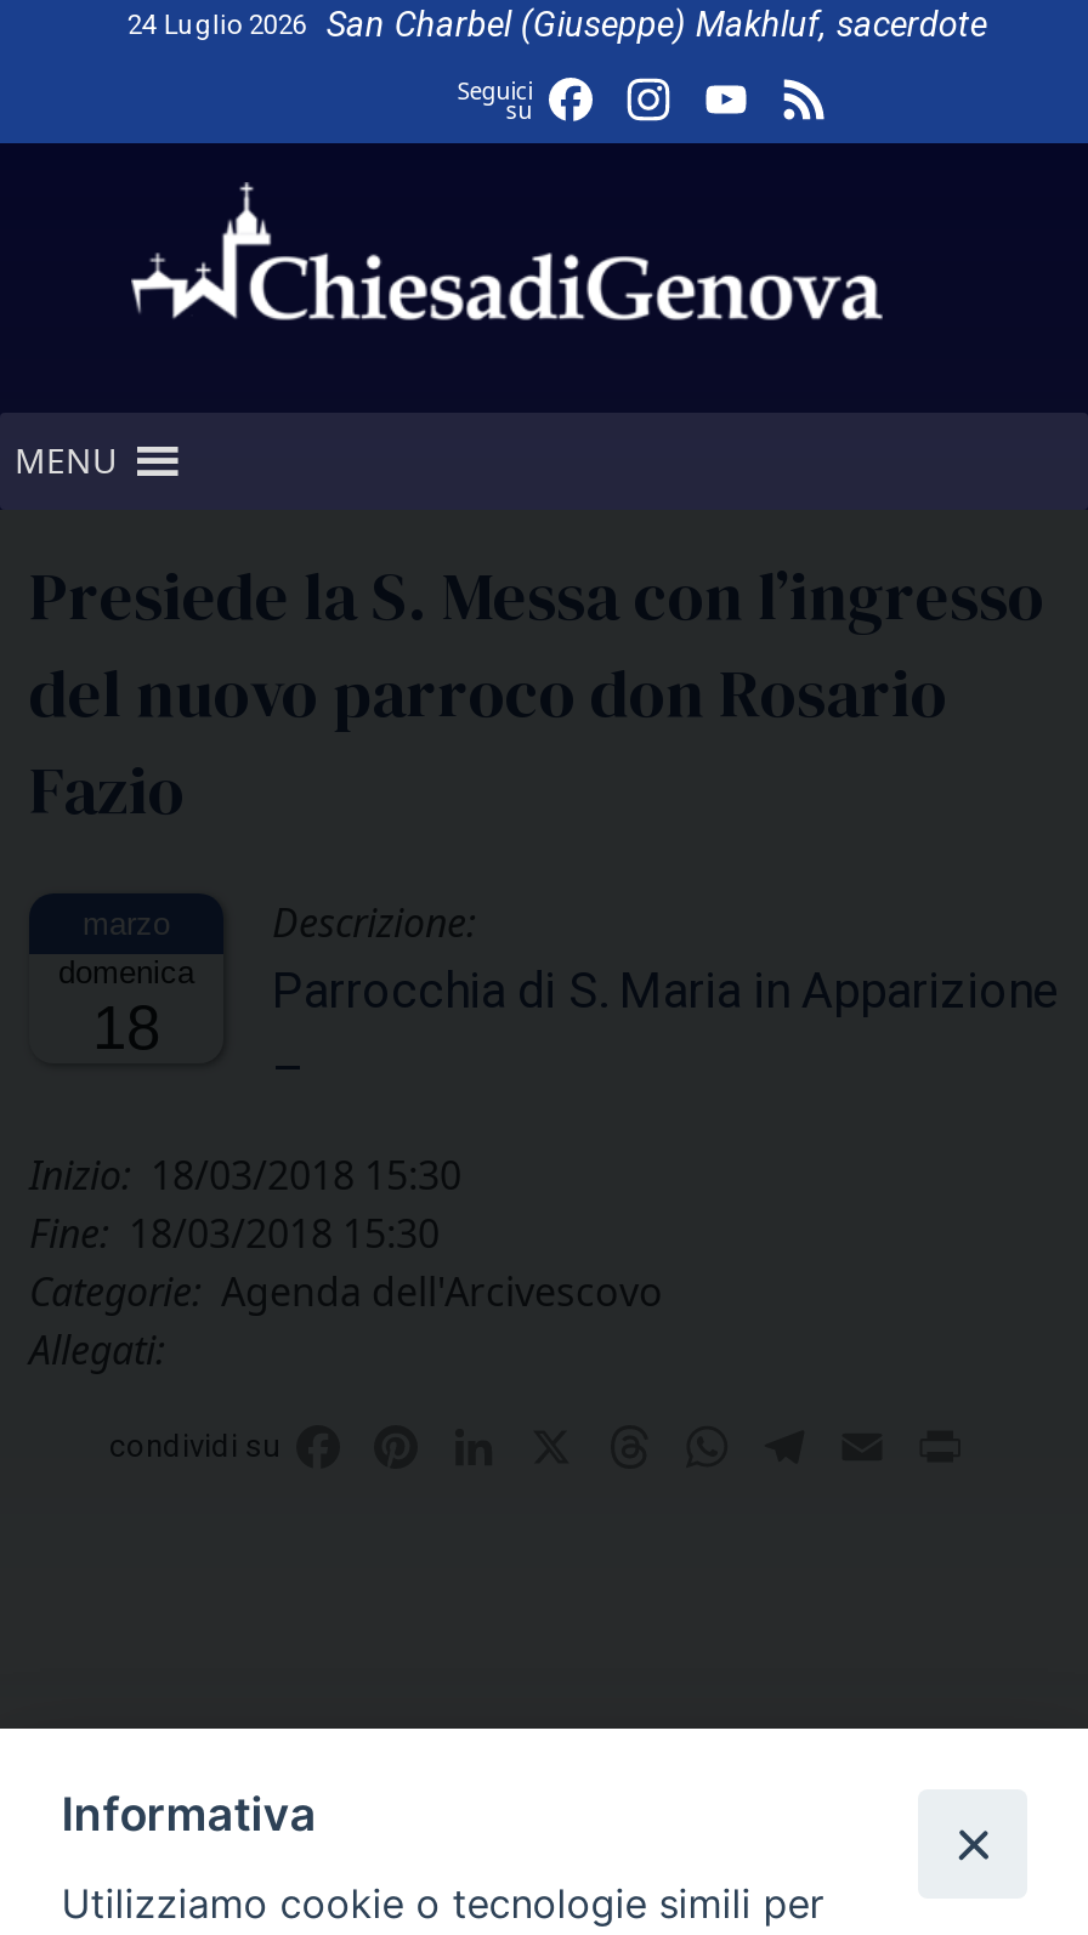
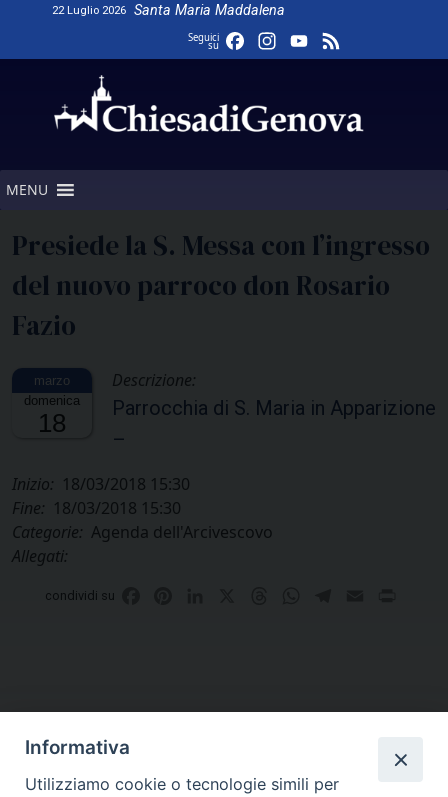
- 24 Luglio 2026
- San Charbel (Giuseppe) Makhluf, sacerdote
+ 22 Luglio 2026
+ Santa Maria Maddalena
